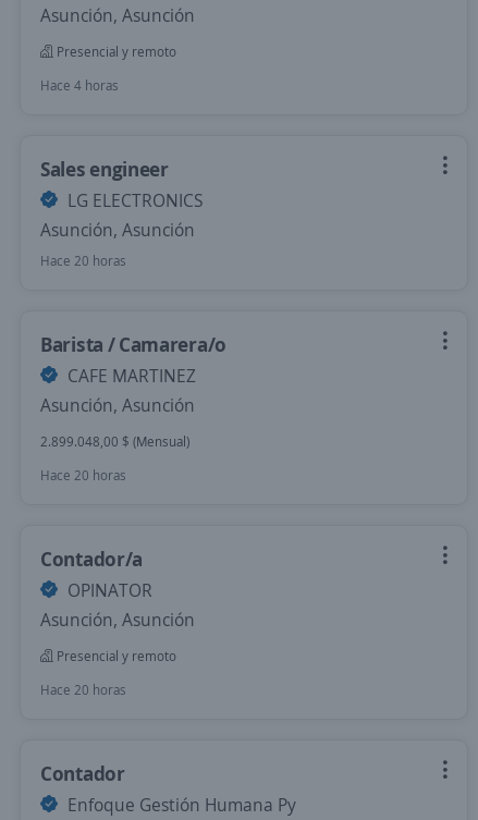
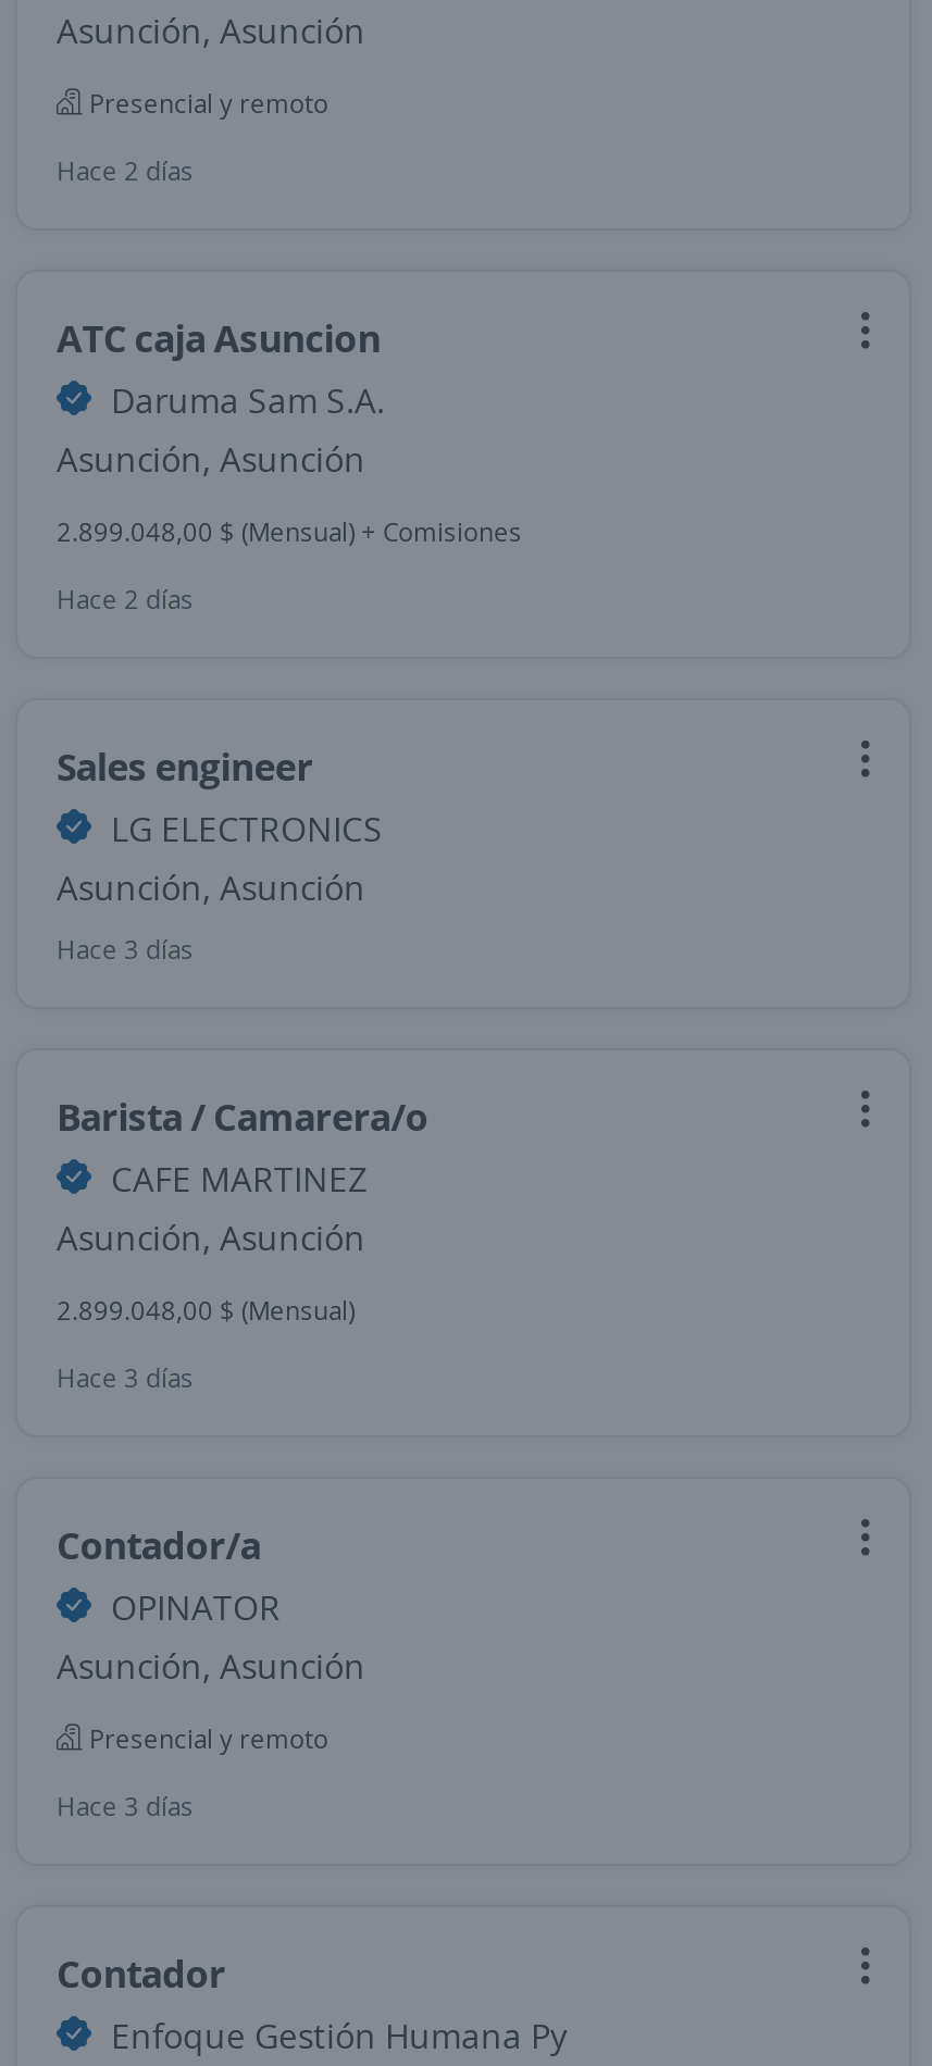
- Hace 4 horas
+ Hace 2 días
+ ATC caja Asuncion
+ Daruma Sam S.A.
+ Asunción, Asunción
+ 2.899.048,00 $ (Mensual) + Comisiones
+ Hace 2 días

- Hace 20 horas
+ Hace 3 días

- Hace 20 horas
+ Hace 3 días

- Hace 20 horas
+ Hace 3 días
